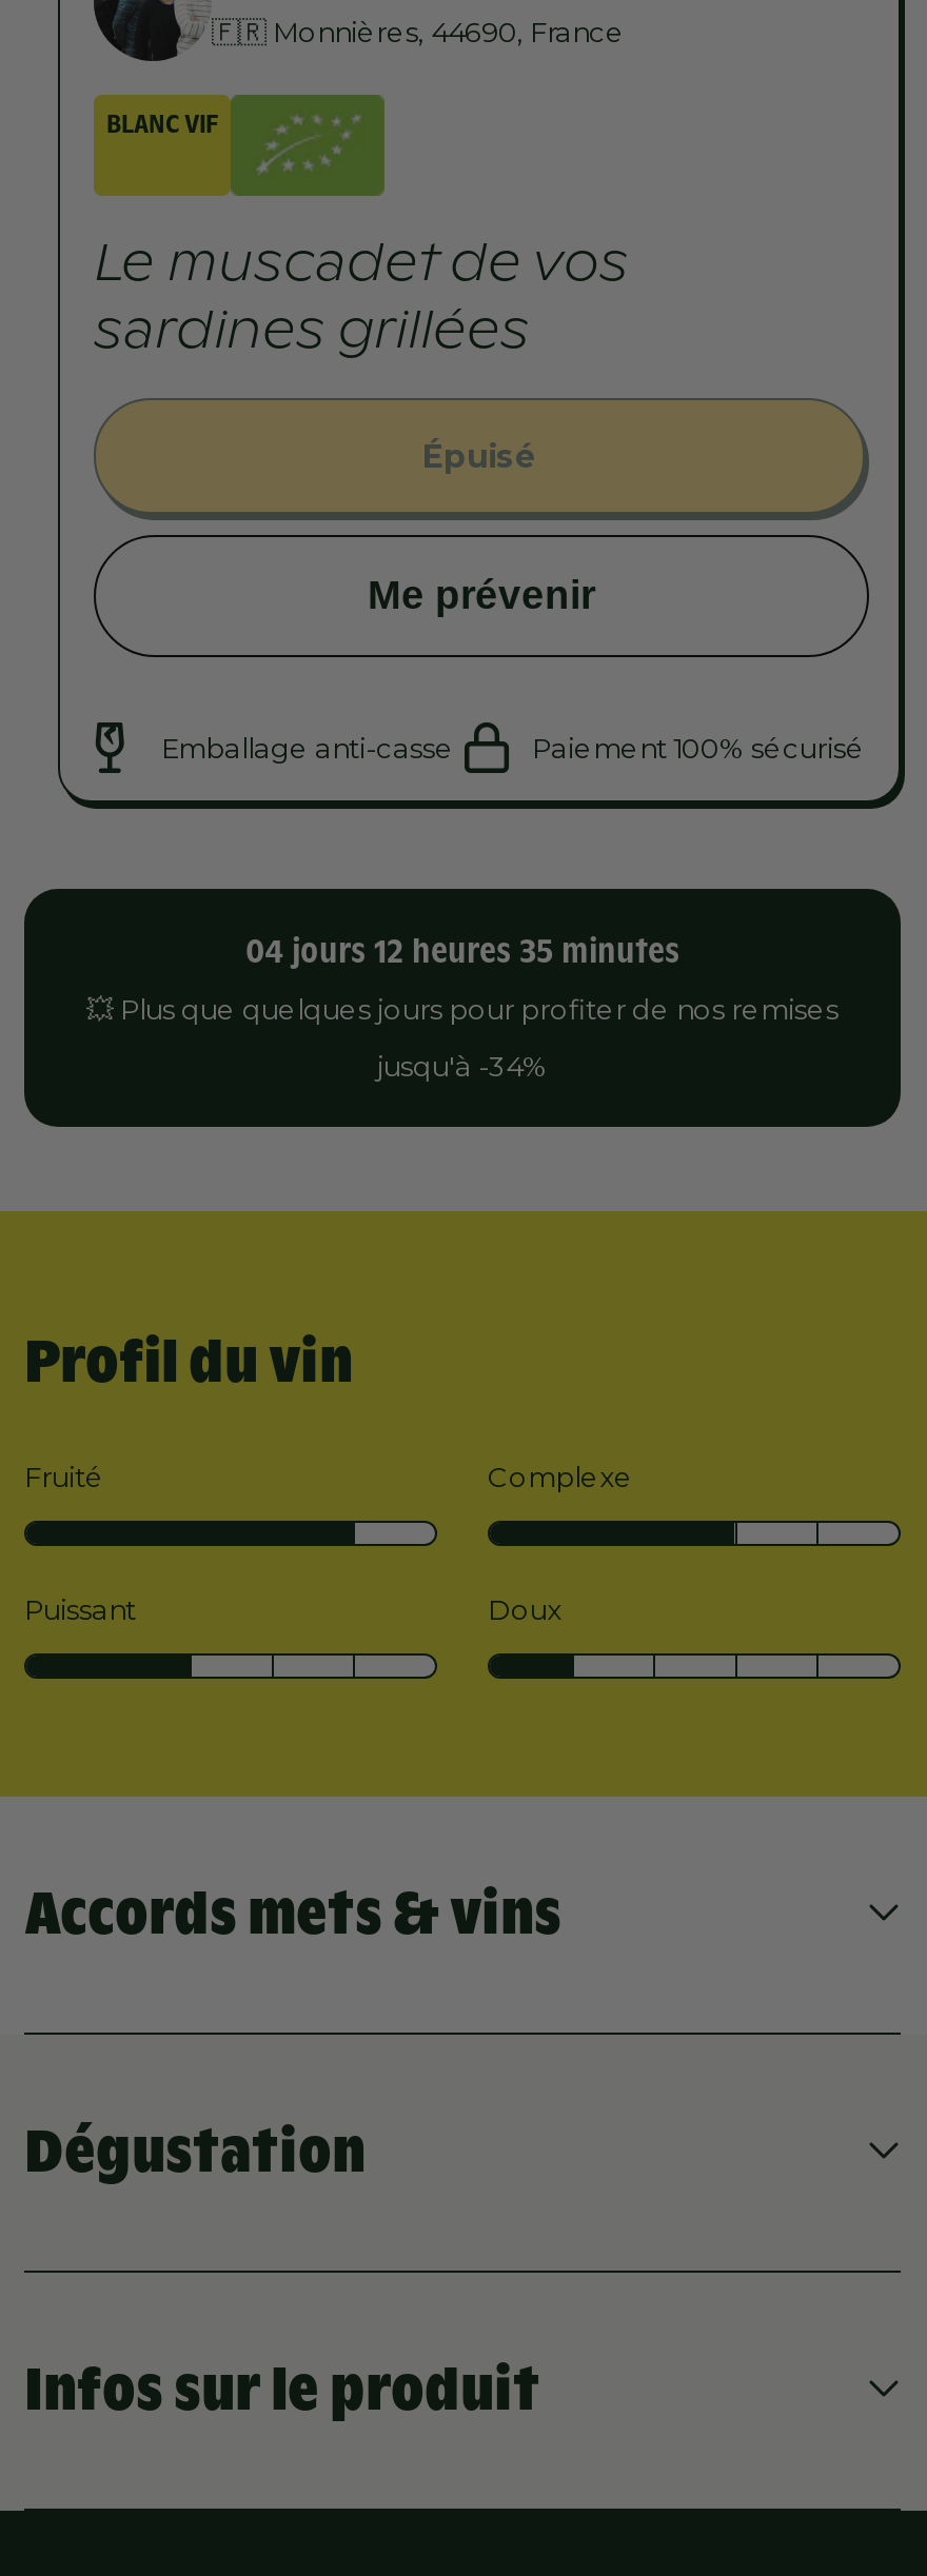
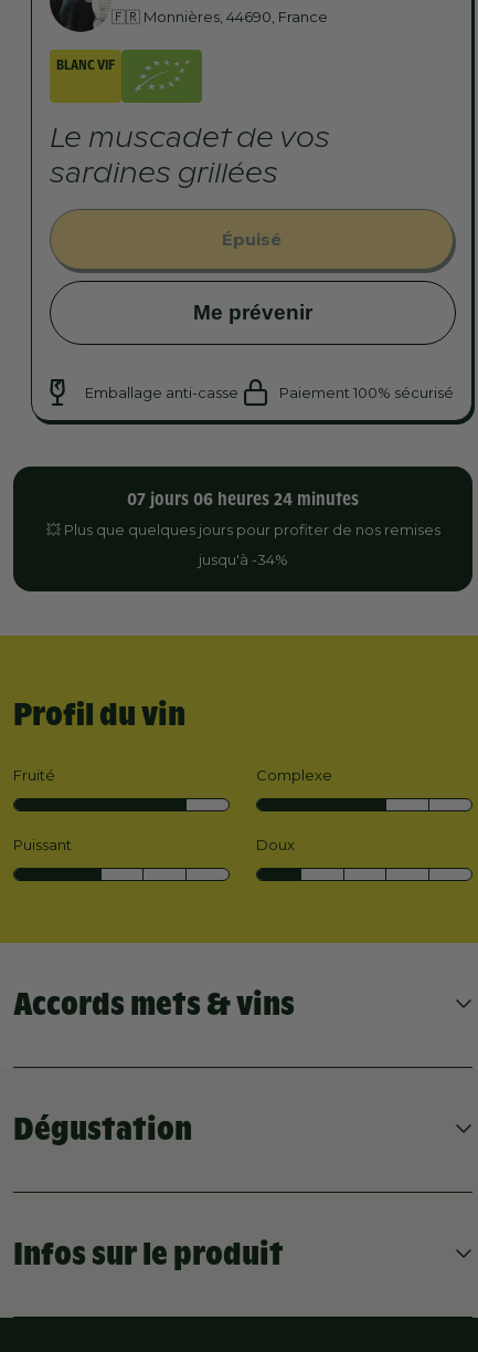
- 04 jours 12 heures 35 minutes
+ 07 jours 06 heures 24 minutes
